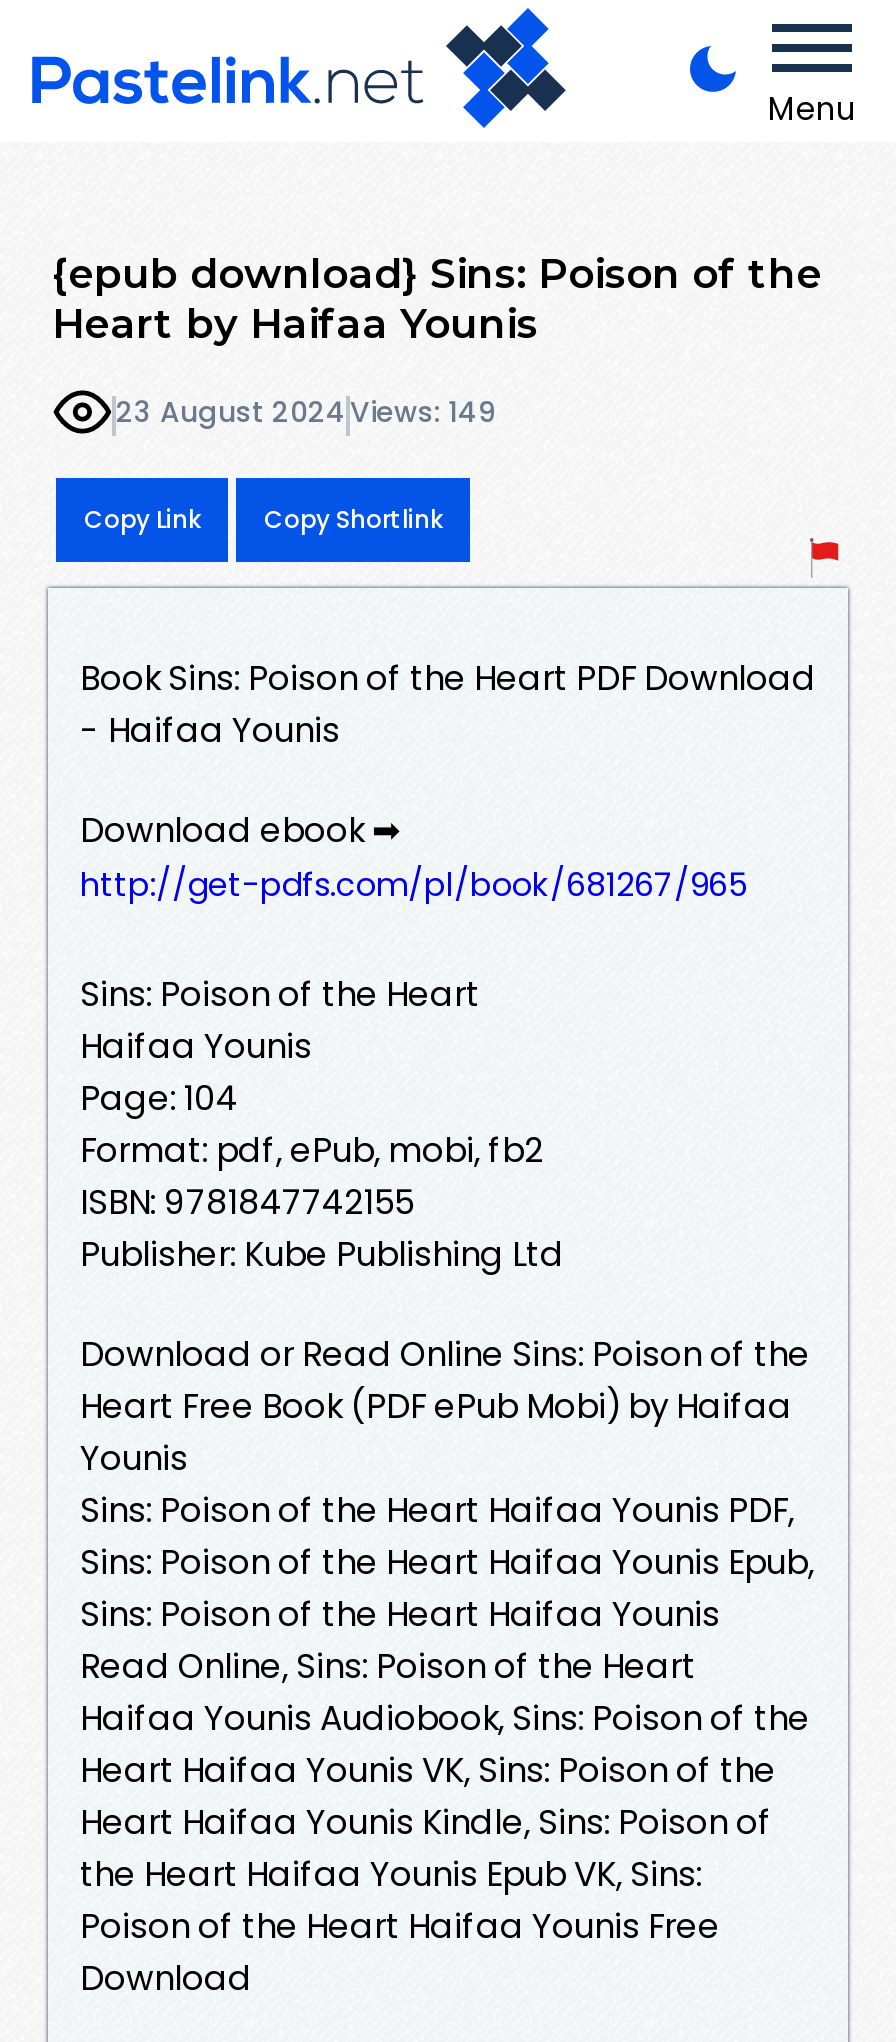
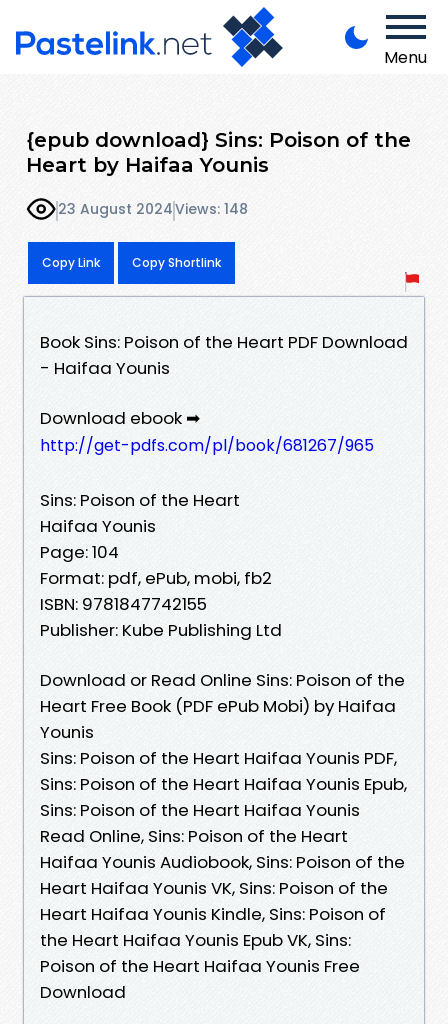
- 23 August 2024 Views: 149
+ 23 August 2024 Views: 148
